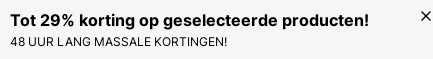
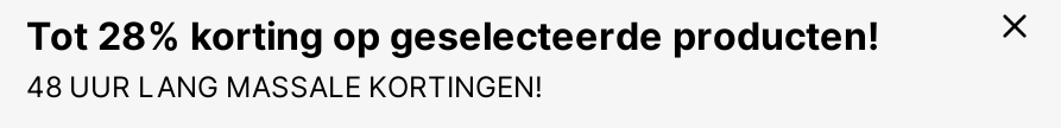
- Tot 29% korting op geselecteerde producten!
+ Tot 28% korting op geselecteerde producten!
